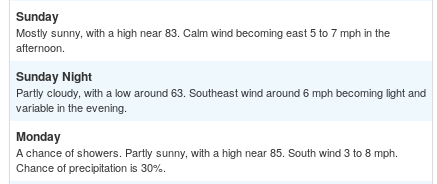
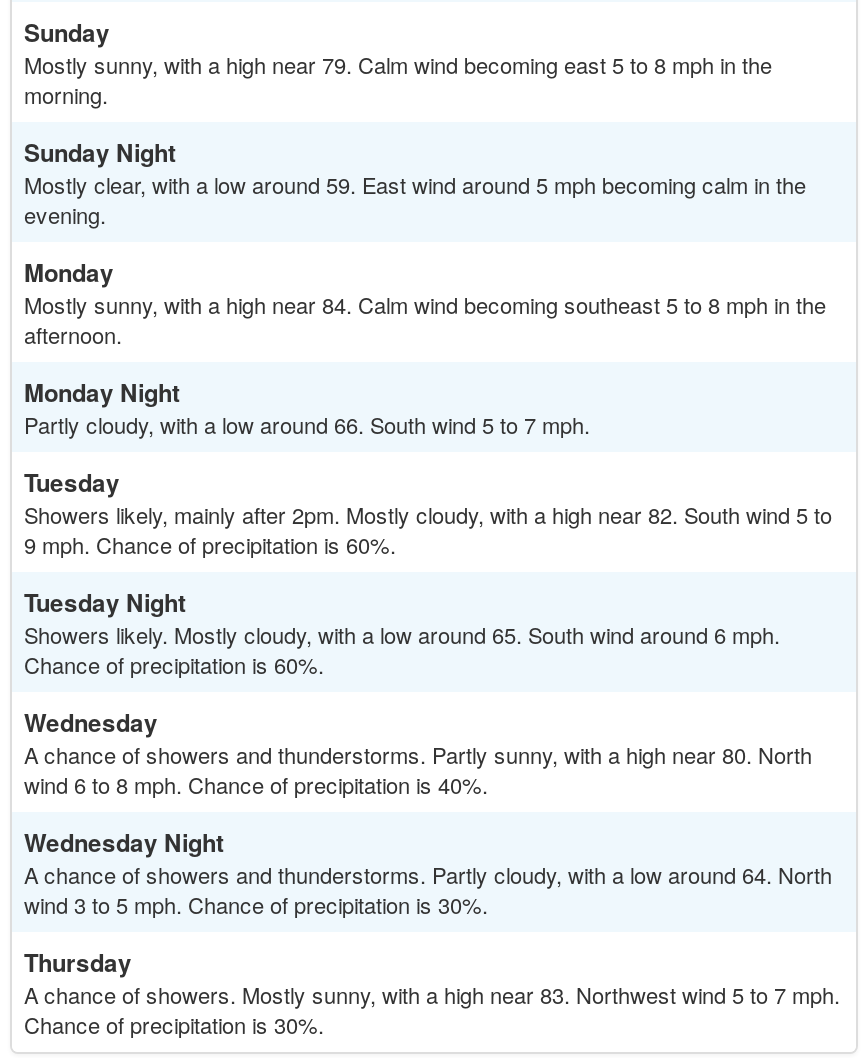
- Mostly sunny, with a high near 83. Calm wind becoming east 5 to 7 mph in the
+ Mostly sunny, with a high near 79. Calm wind becoming east 5 to 8 mph in the
+ morning.
+ Sunday Night
+ Mostly clear, with a low around 59. East wind around 5 mph becoming calm in the
+ evening.
+ Monday
+ Mostly sunny, with a high near 84. Calm wind becoming southeast 5 to 8 mph in the

- Sunday Night
- Partly cloudy, with a low around 63. Southeast wind around 6 mph becoming light and
- variable in the evening.
- Monday
- A chance of showers. Partly sunny, with a high near 85. South wind 3 to 8 mph.
+ Monday Night
+ Partly cloudy, with a low around 66. South wind 5 to 7 mph.
+ Tuesday
+ Showers likely, mainly after 2pm. Mostly cloudy, with a high near 82. South wind 5 to
+ 9 mph. Chance of precipitation is 60%.
+ Tuesday Night
+ Showers likely. Mostly cloudy, with a low around 65. South wind around 6 mph.
+ Chance of precipitation is 60%.
+ Wednesday
+ A chance of showers and thunderstorms. Partly sunny, with a high near 80. North
+ wind 6 to 8 mph. Chance of precipitation is 40%.
+ Wednesday Night
+ A chance of showers and thunderstorms. Partly cloudy, with a low around 64. North
+ wind 3 to 5 mph. Chance of precipitation is 30%.
+ Thursday
+ A chance of showers. Mostly sunny, with a high near 83. Northwest wind 5 to 7 mph.
